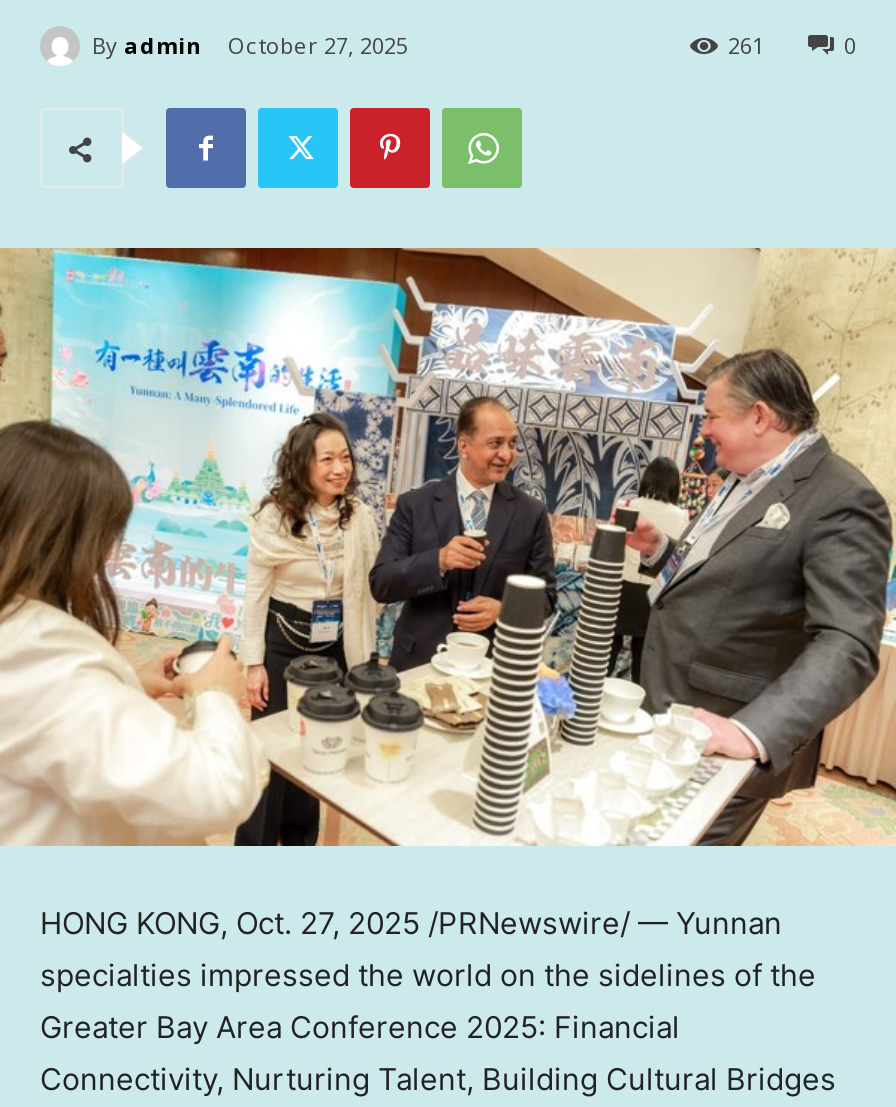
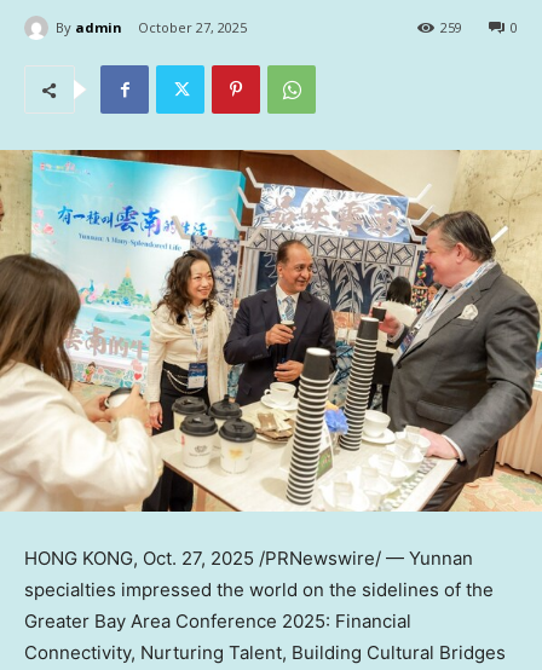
- 261
+ 259
